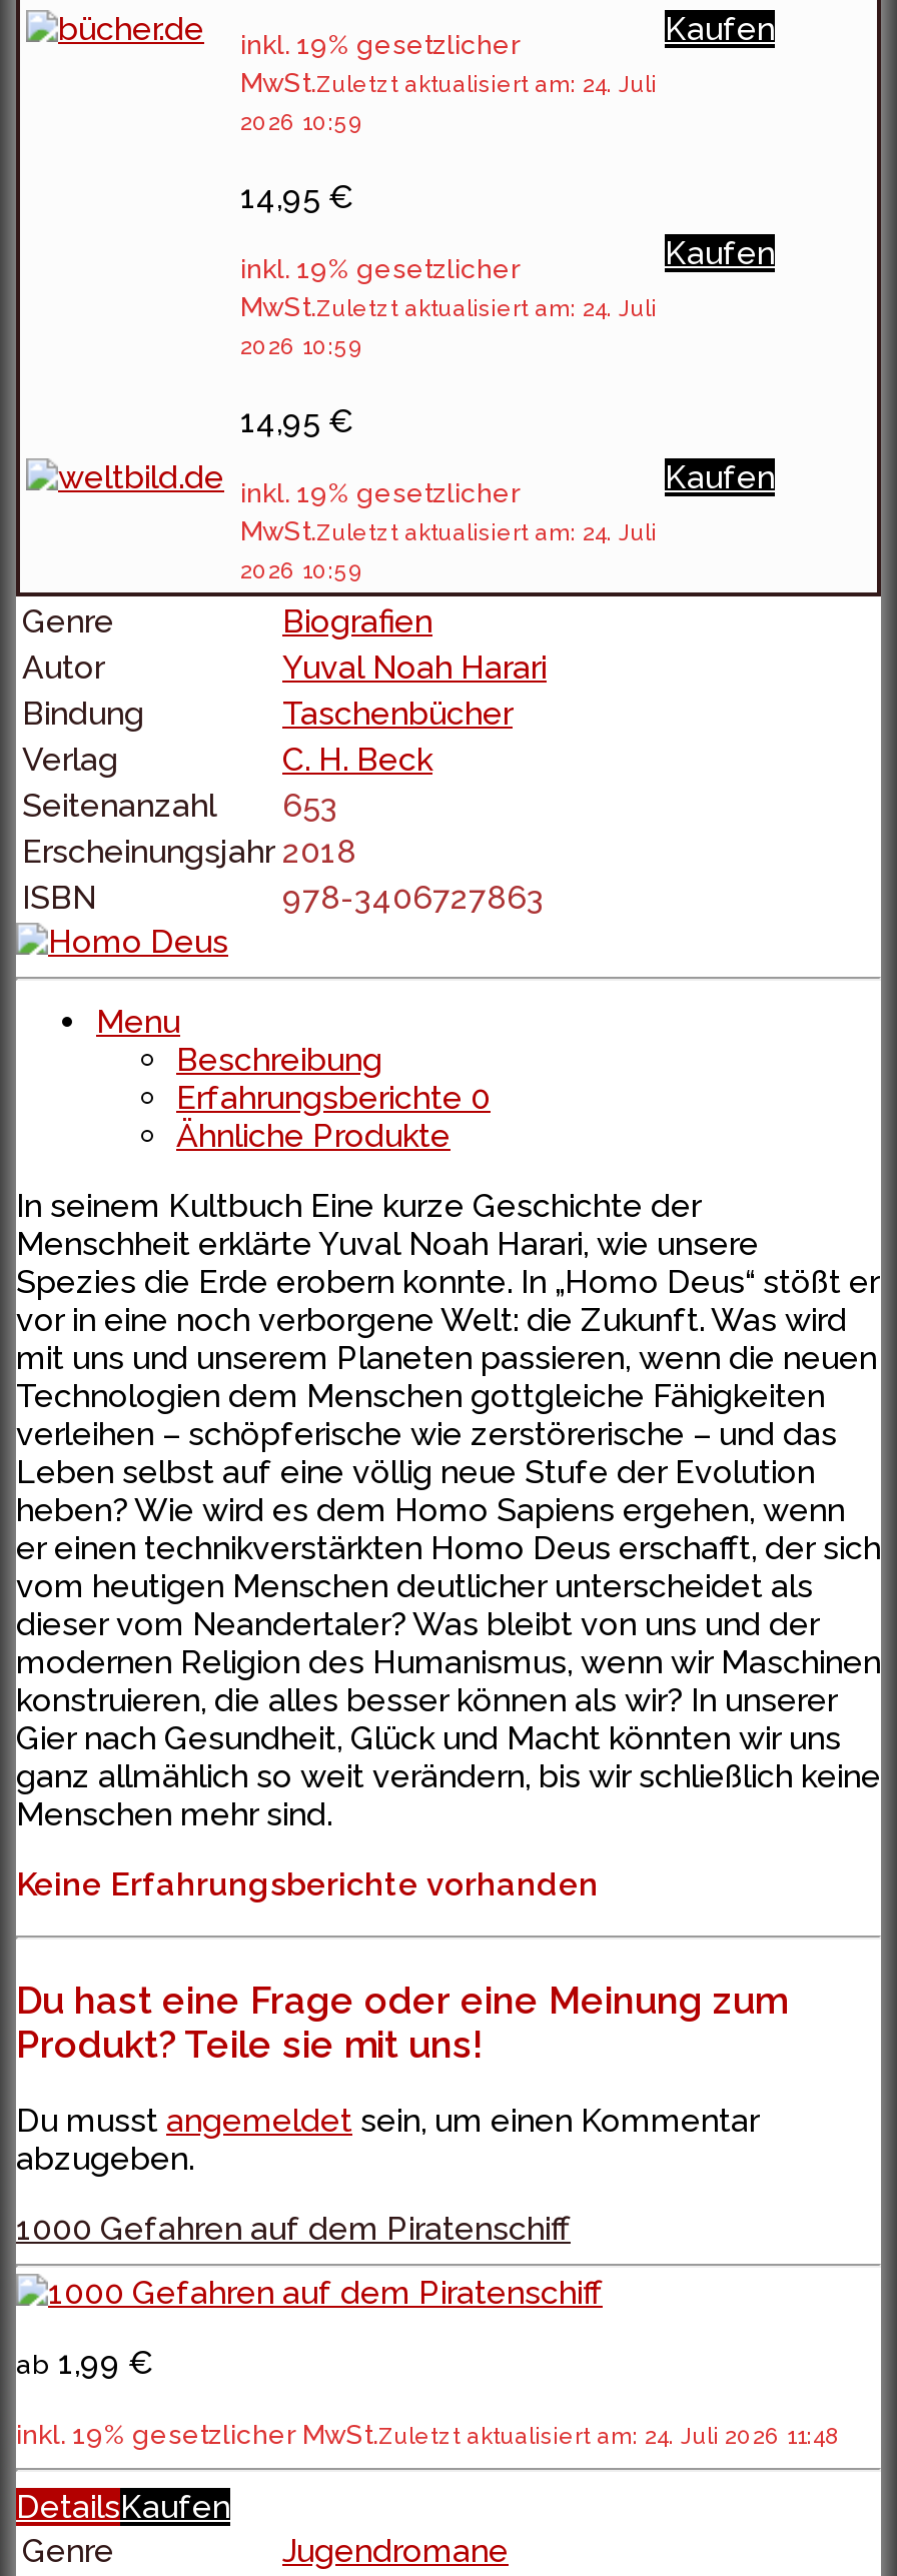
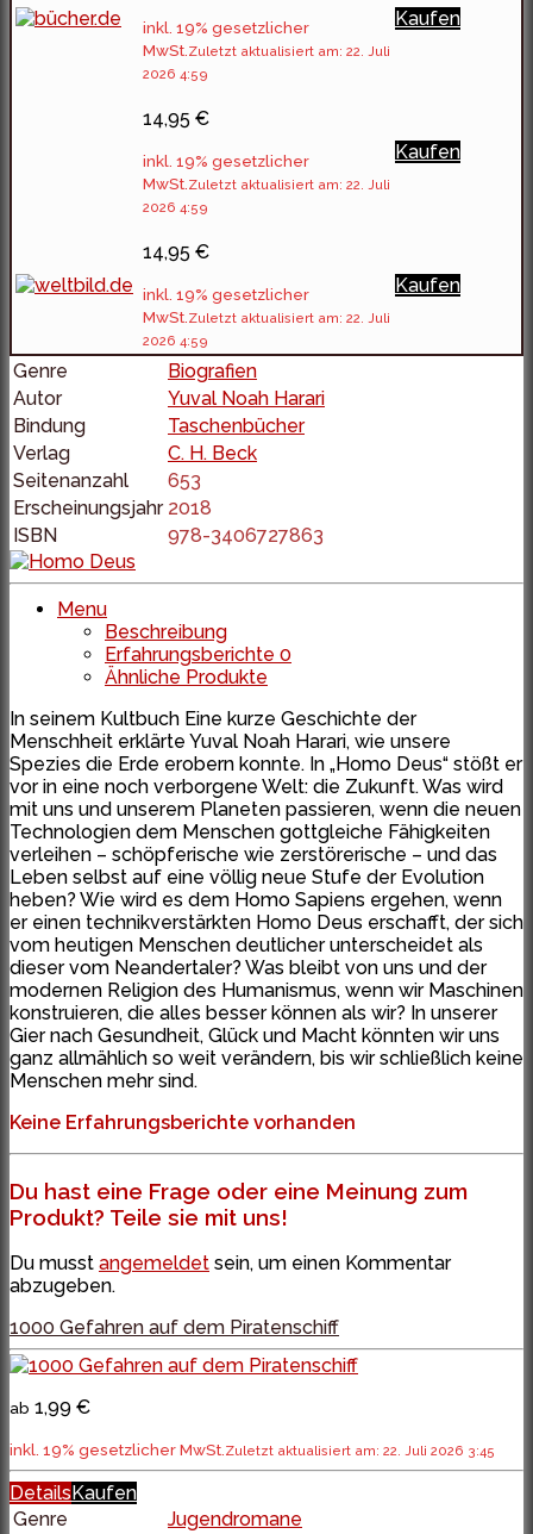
- MwSt.Zuletzt aktualisiert am: 24. Juli
+ MwSt.Zuletzt aktualisiert am: 22. Juli

- 2026 10:59
+ 2026 4:59

- MwSt.Zuletzt aktualisiert am: 24. Juli
+ MwSt.Zuletzt aktualisiert am: 22. Juli

- 2026 10:59
+ 2026 4:59

- MwSt.Zuletzt aktualisiert am: 24. Juli
+ MwSt.Zuletzt aktualisiert am: 22. Juli

- 2026 10:59
+ 2026 4:59

- inkl. 19% gesetzlicher MwSt.Zuletzt aktualisiert am: 24. Juli 2026 11:48
+ inkl. 19% gesetzlicher MwSt.Zuletzt aktualisiert am: 22. Juli 2026 3:45
